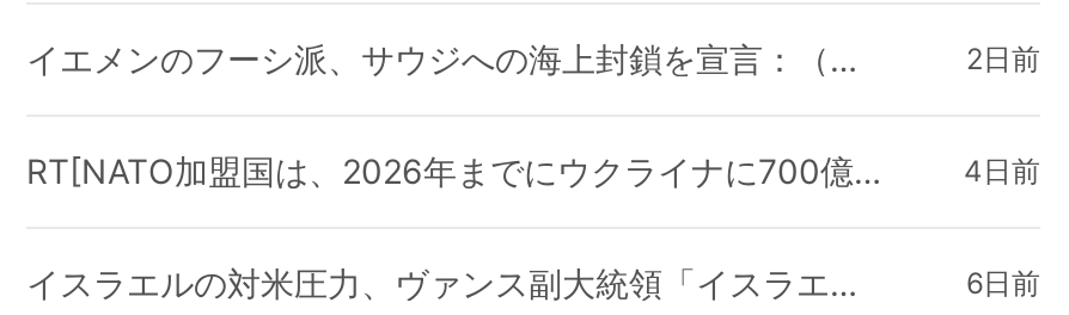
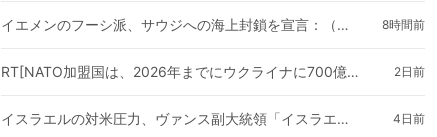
- 2日前
+ 8時間前

- 4日前
+ 2日前

- 6日前
+ 4日前
